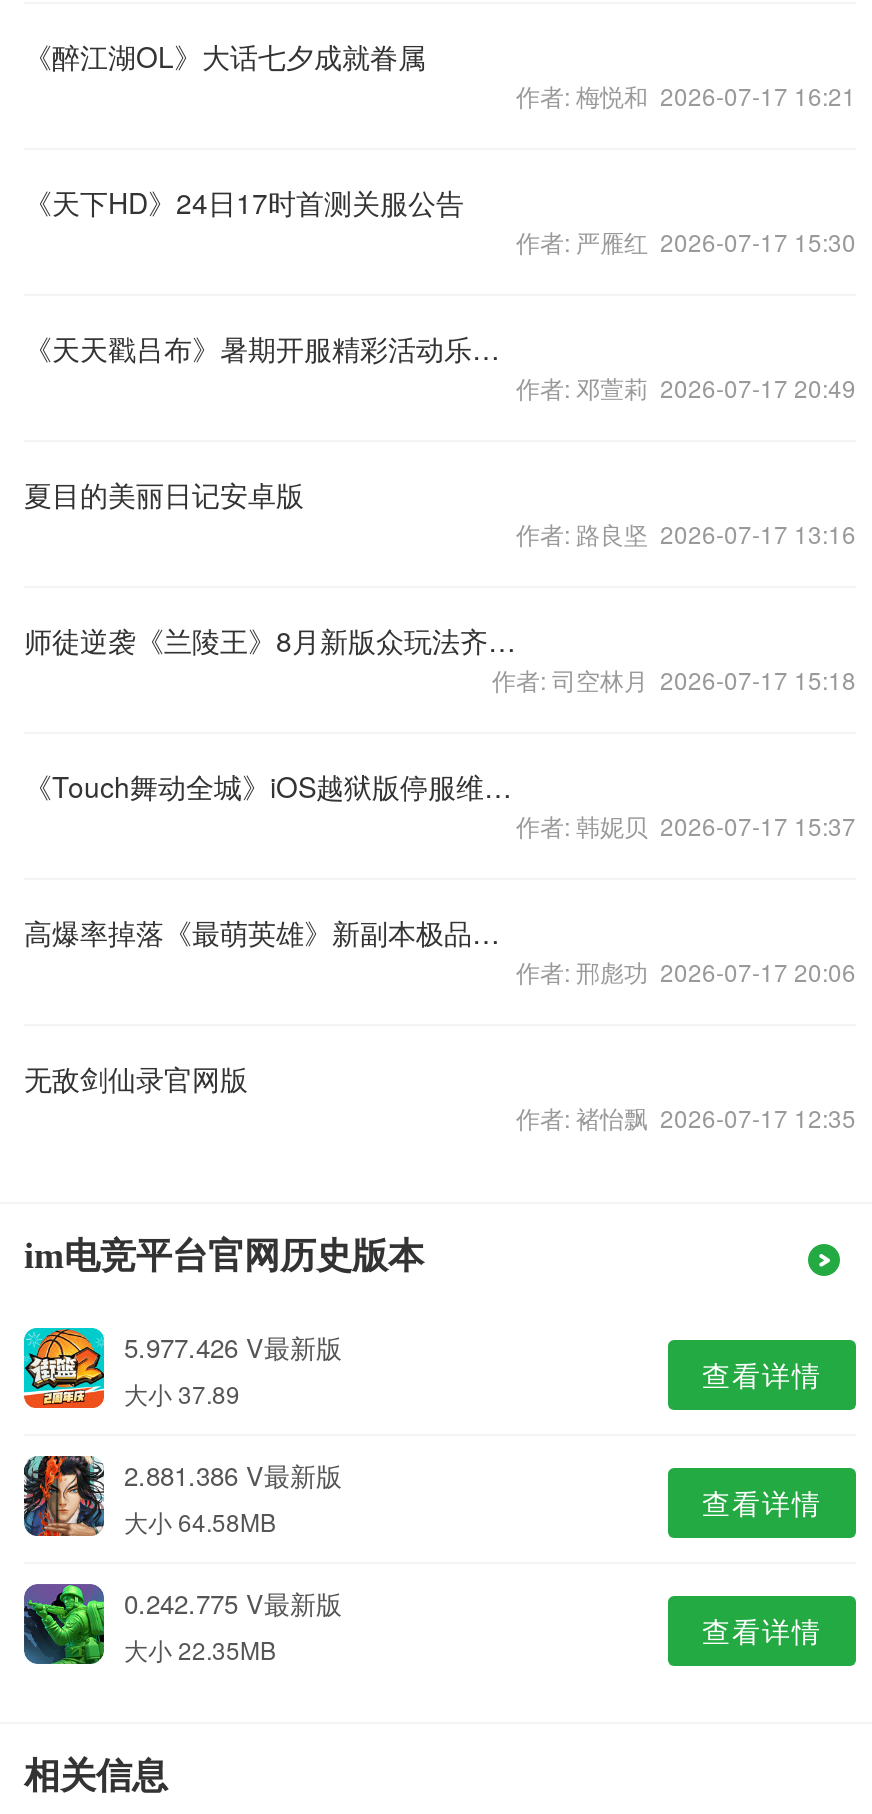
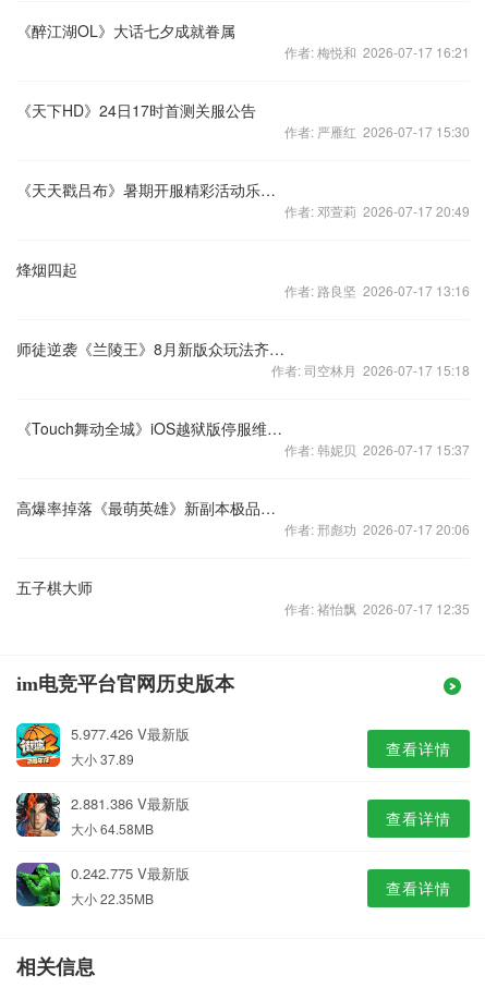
- 夏目的美丽日记安卓版
+ 烽烟四起

- 无敌剑仙录官网版
+ 五子棋大师
